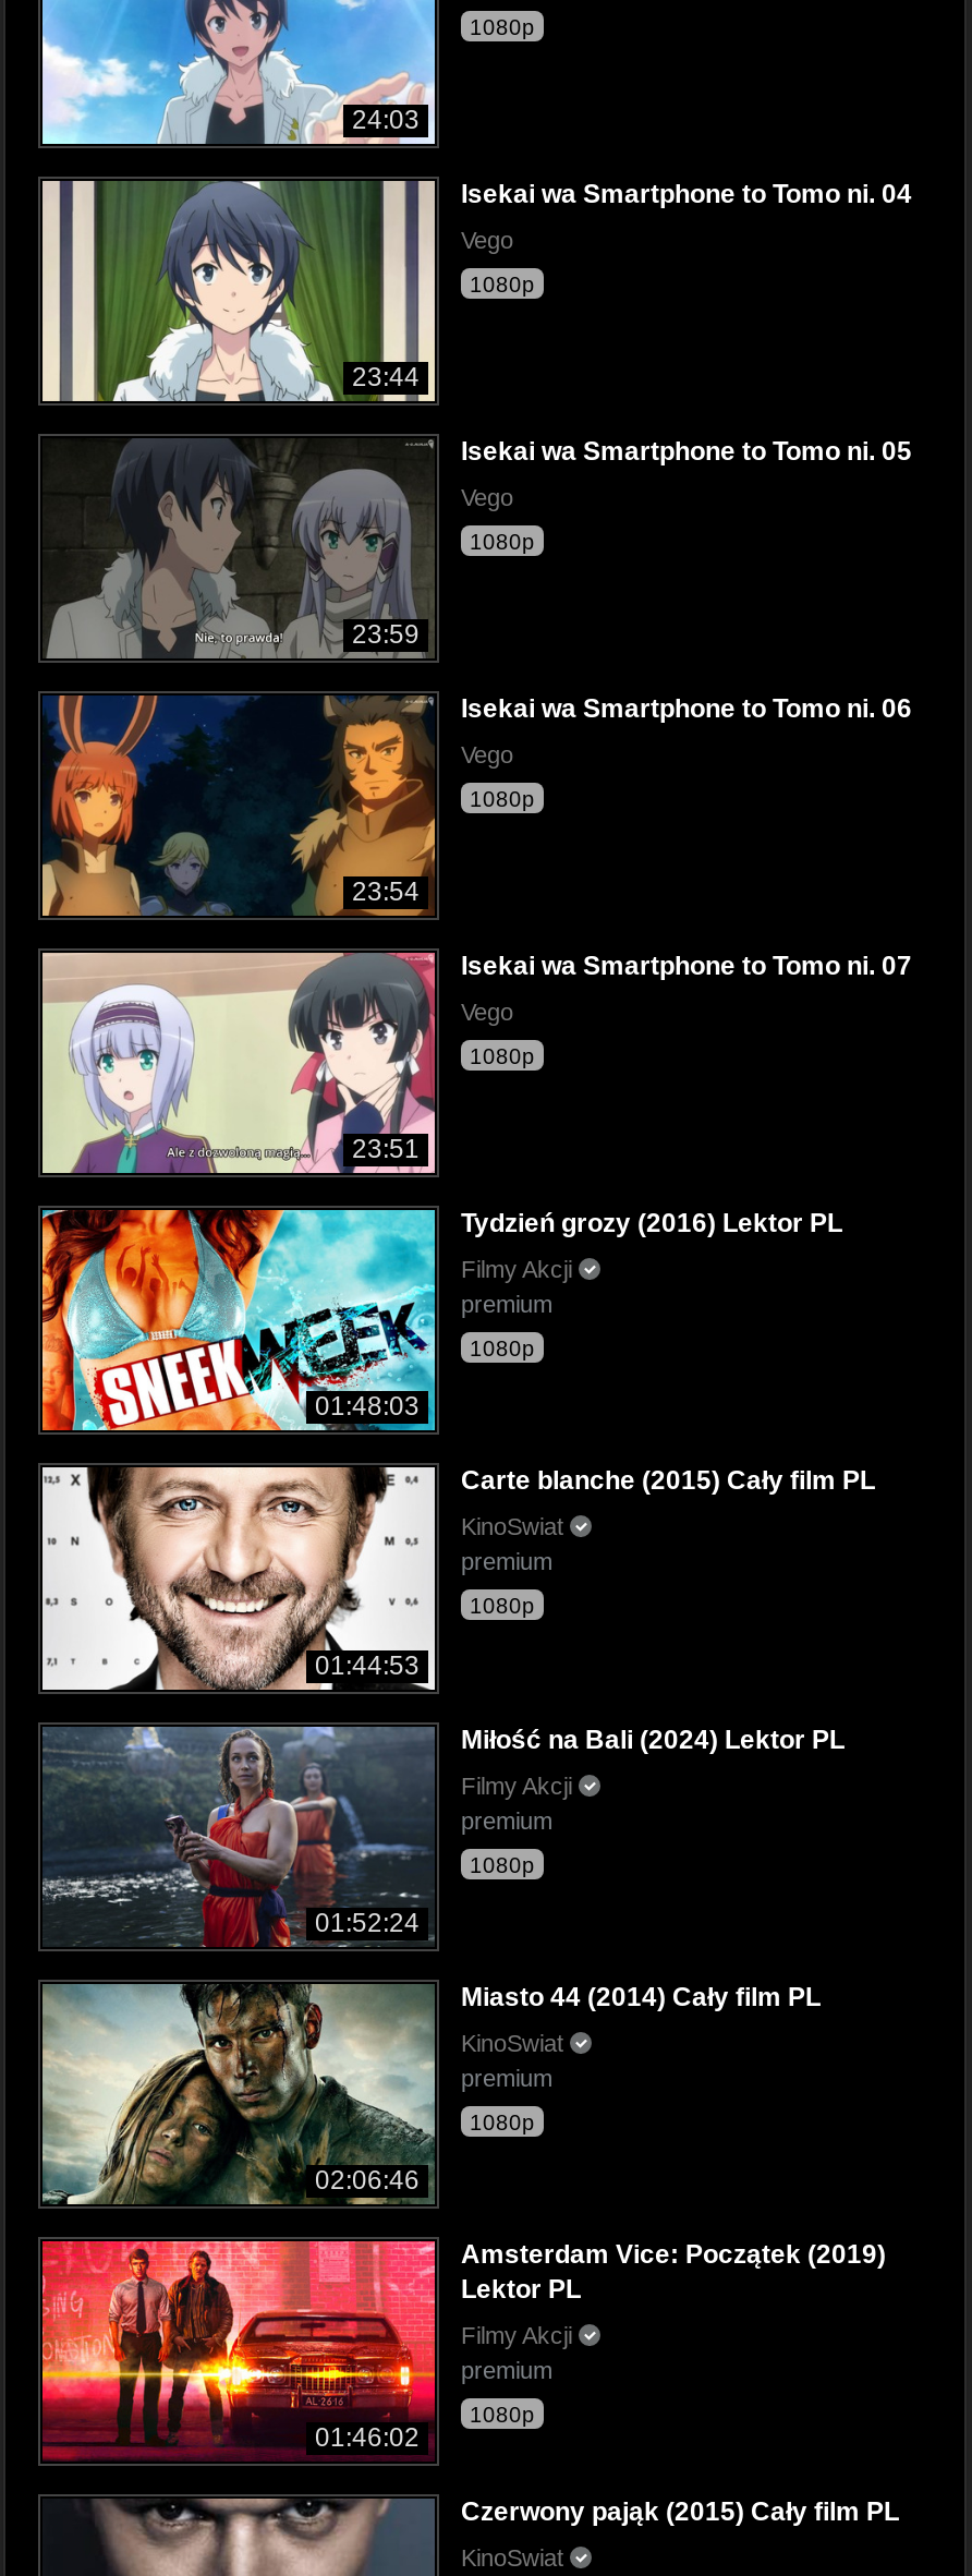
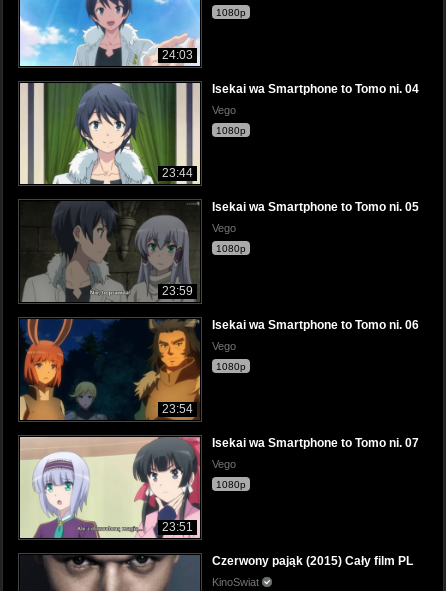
- [image]
- 01:48:03

- Tydzień grozy (2016) Lektor PL
- Filmy Akcji
- premium
- 1080p

- [image]
- 01:44:53

- Carte blanche (2015) Cały film PL
- KinoSwiat
- premium
- 1080p

- [image]
- 01:52:24

- Miłość na Bali (2024) Lektor PL
- Filmy Akcji
- premium
- 1080p

- [image]
- 02:06:46

- Miasto 44 (2014) Cały film PL
- KinoSwiat
- premium
- 1080p

- [image]
- 01:46:02

- Amsterdam Vice: Początek (2019)
- Lektor PL
- Filmy Akcji
- premium
- 1080p
